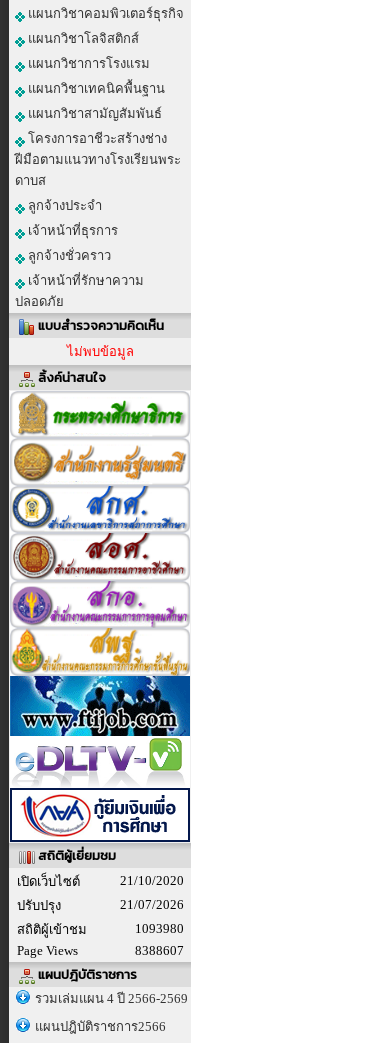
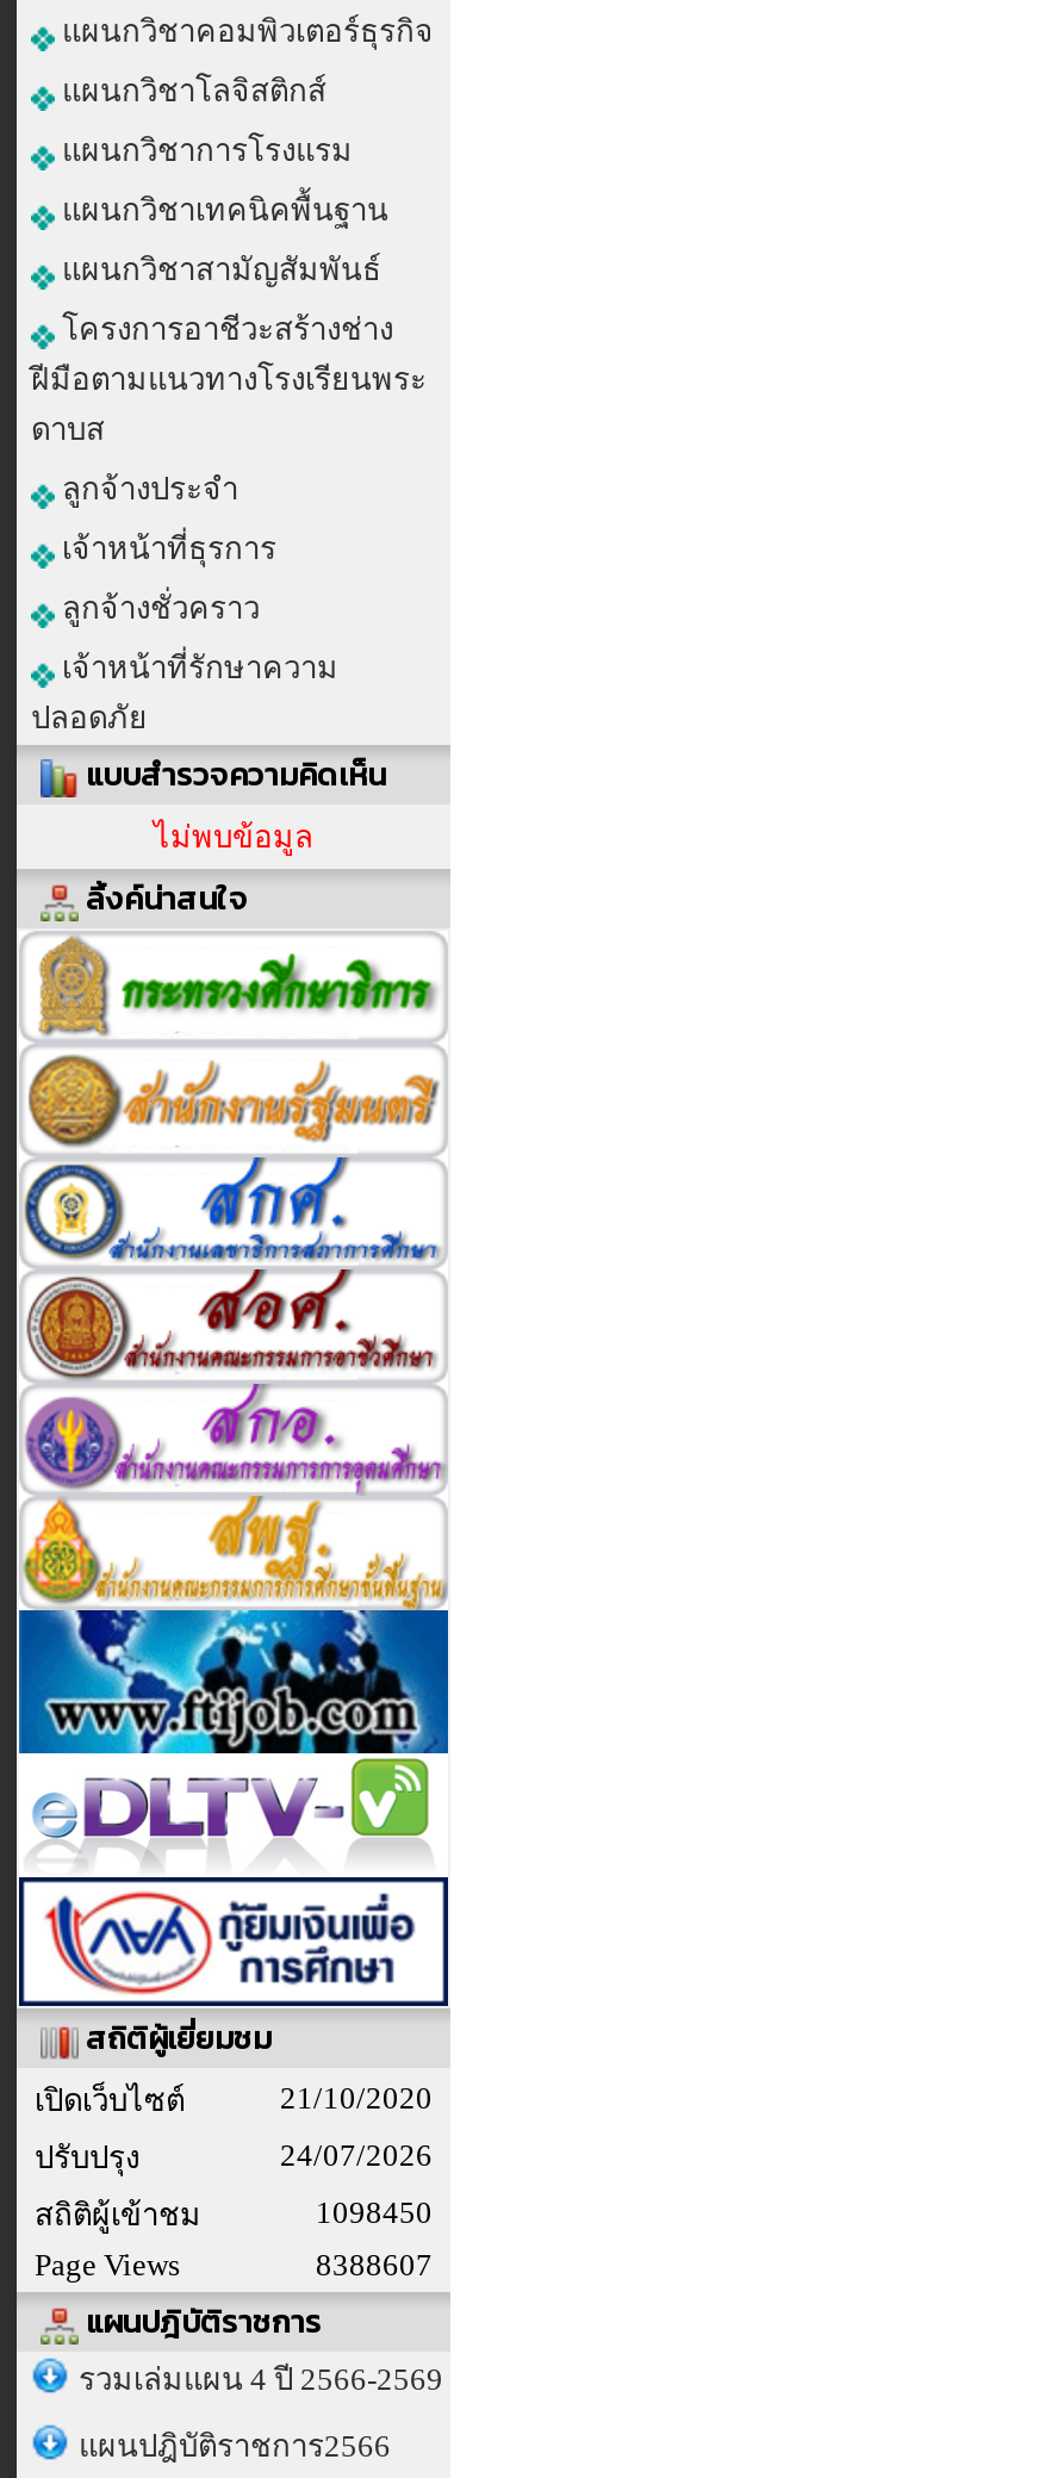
- 21/07/2026
+ 24/07/2026

- 1093980
+ 1098450
